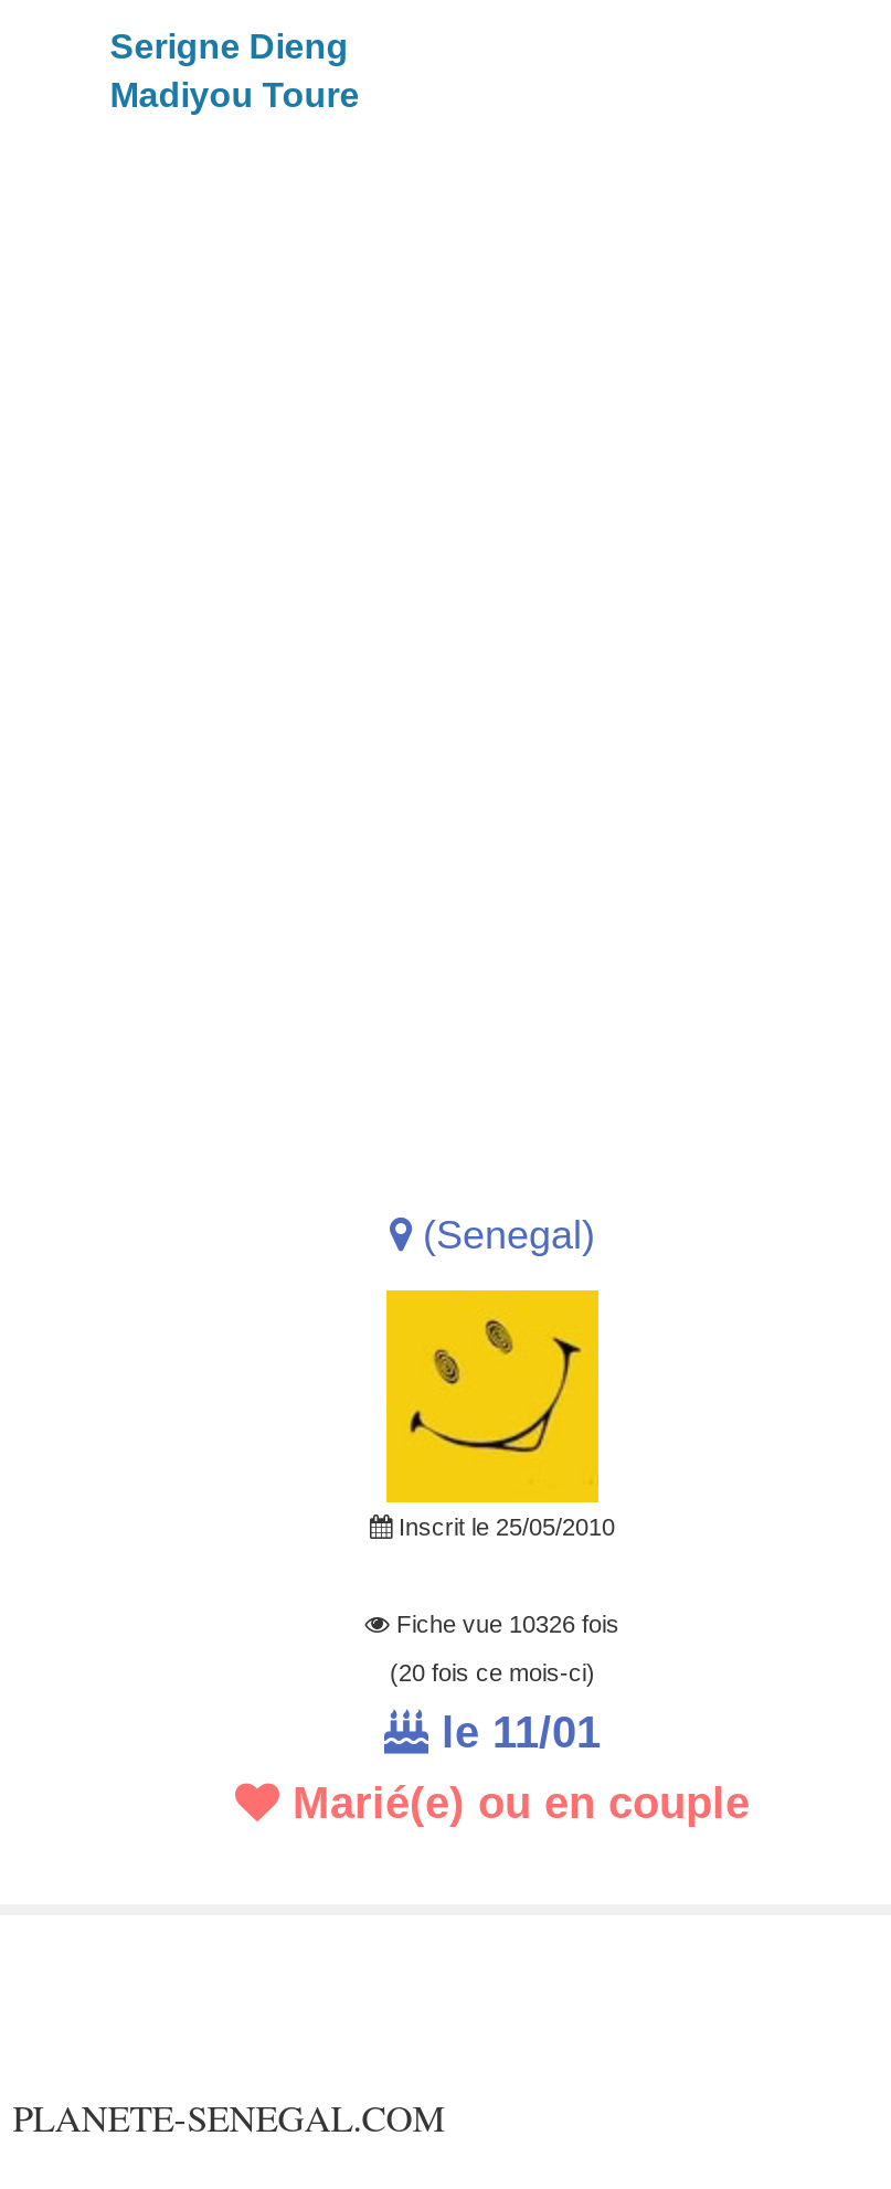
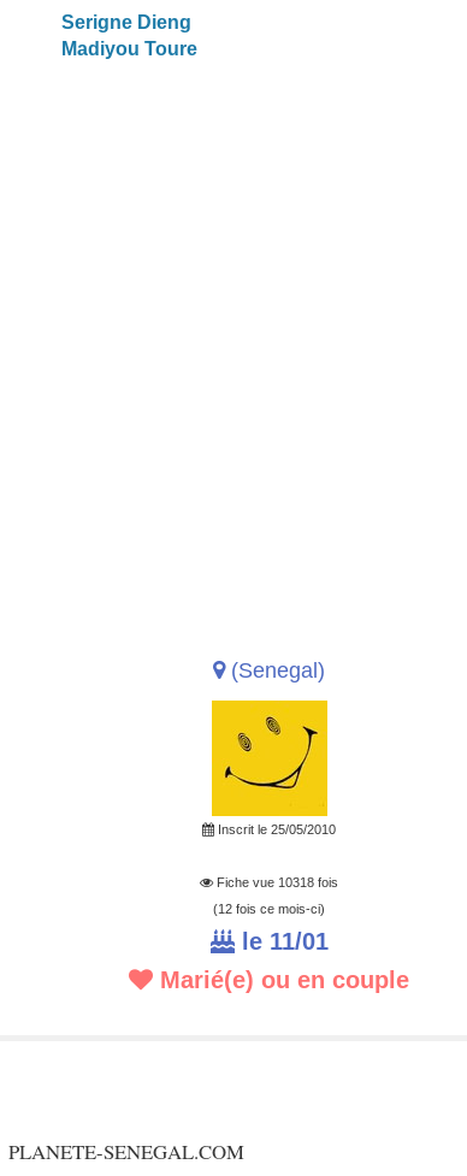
- Fiche vue 10326 fois
+ Fiche vue 10318 fois

- (20 fois ce mois-ci)
+ (12 fois ce mois-ci)
